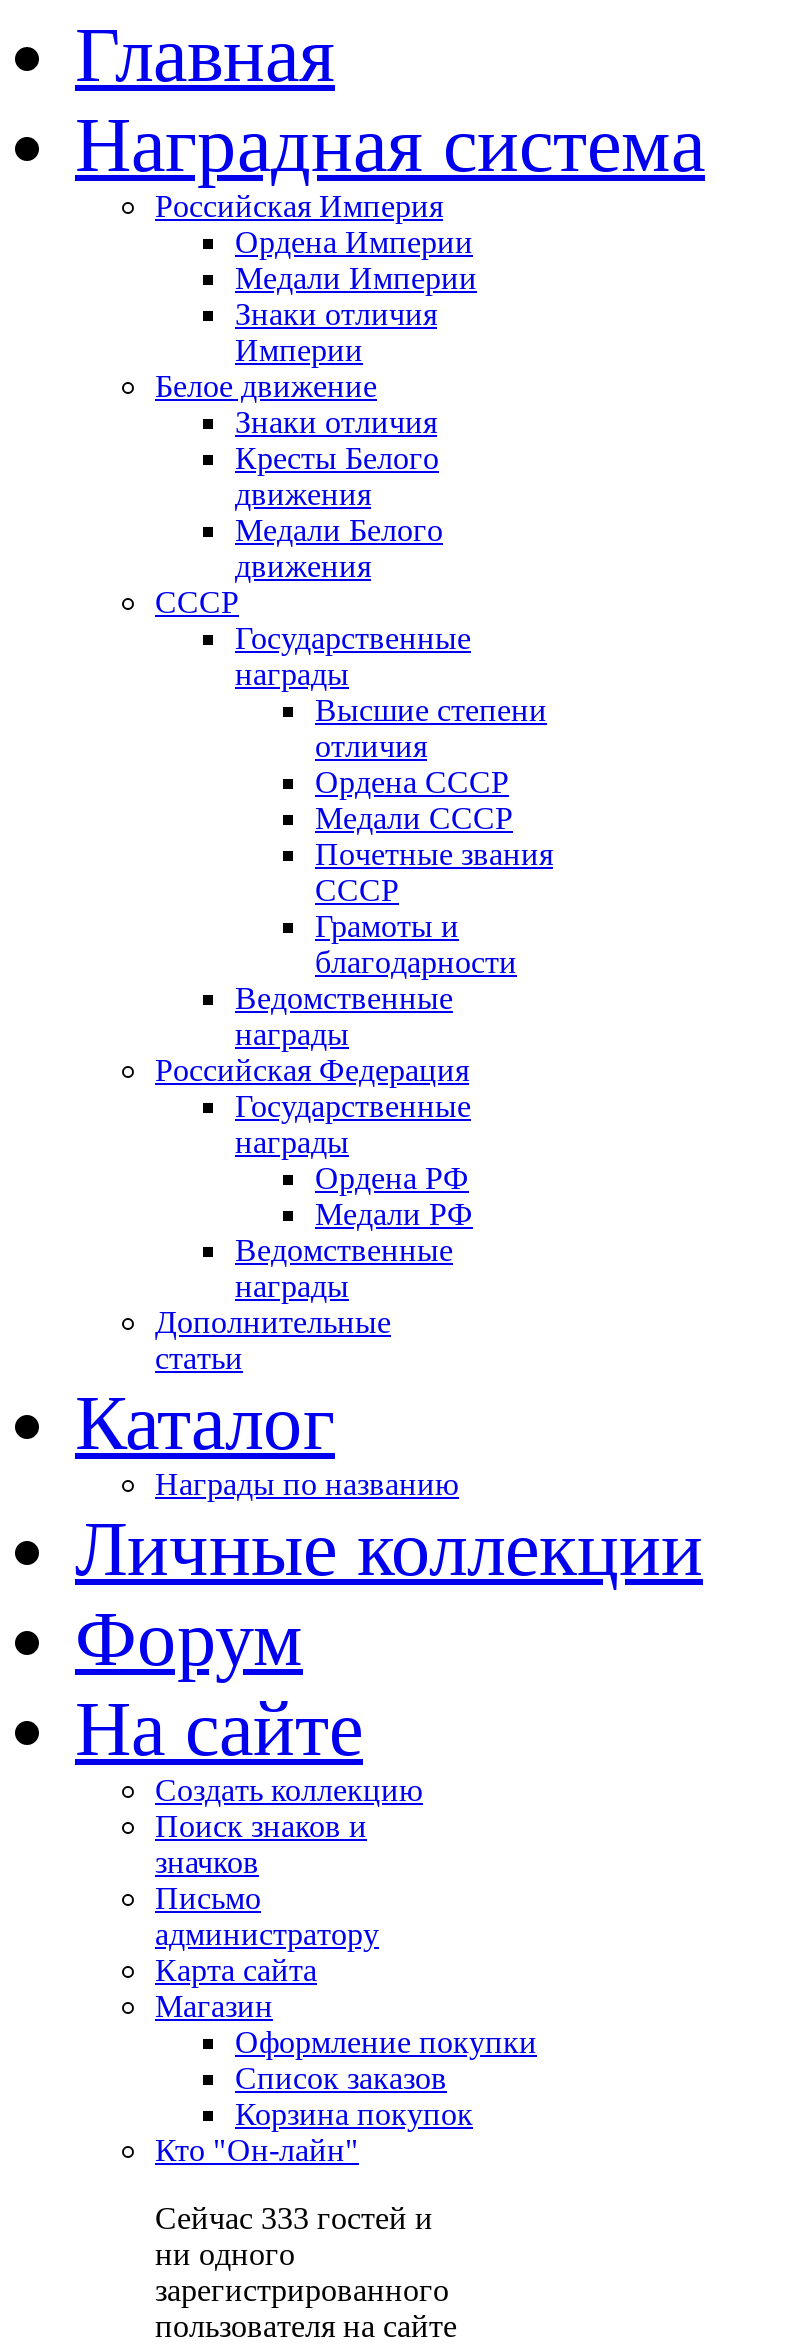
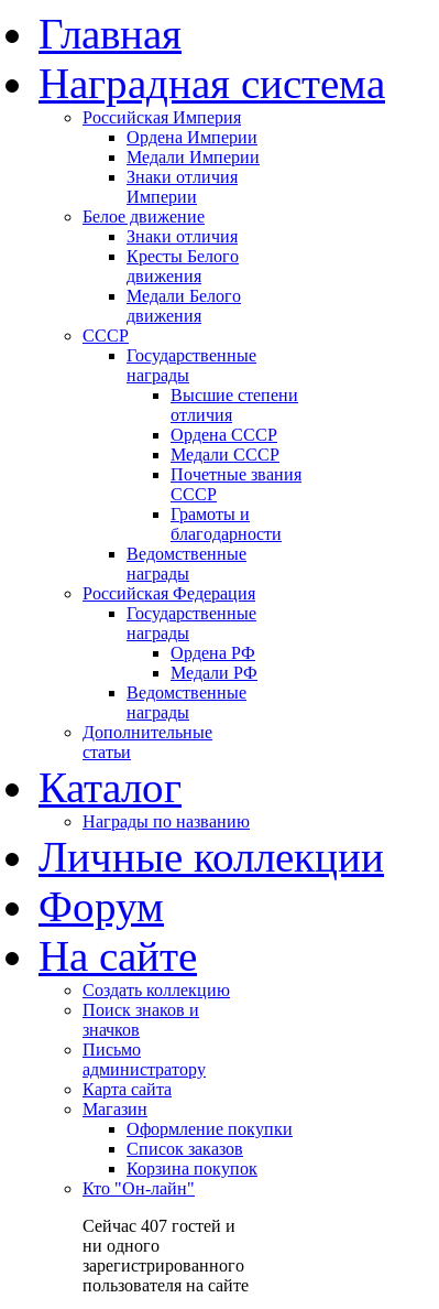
- Сейчас 333 гостей и
+ Сейчас 407 гостей и
